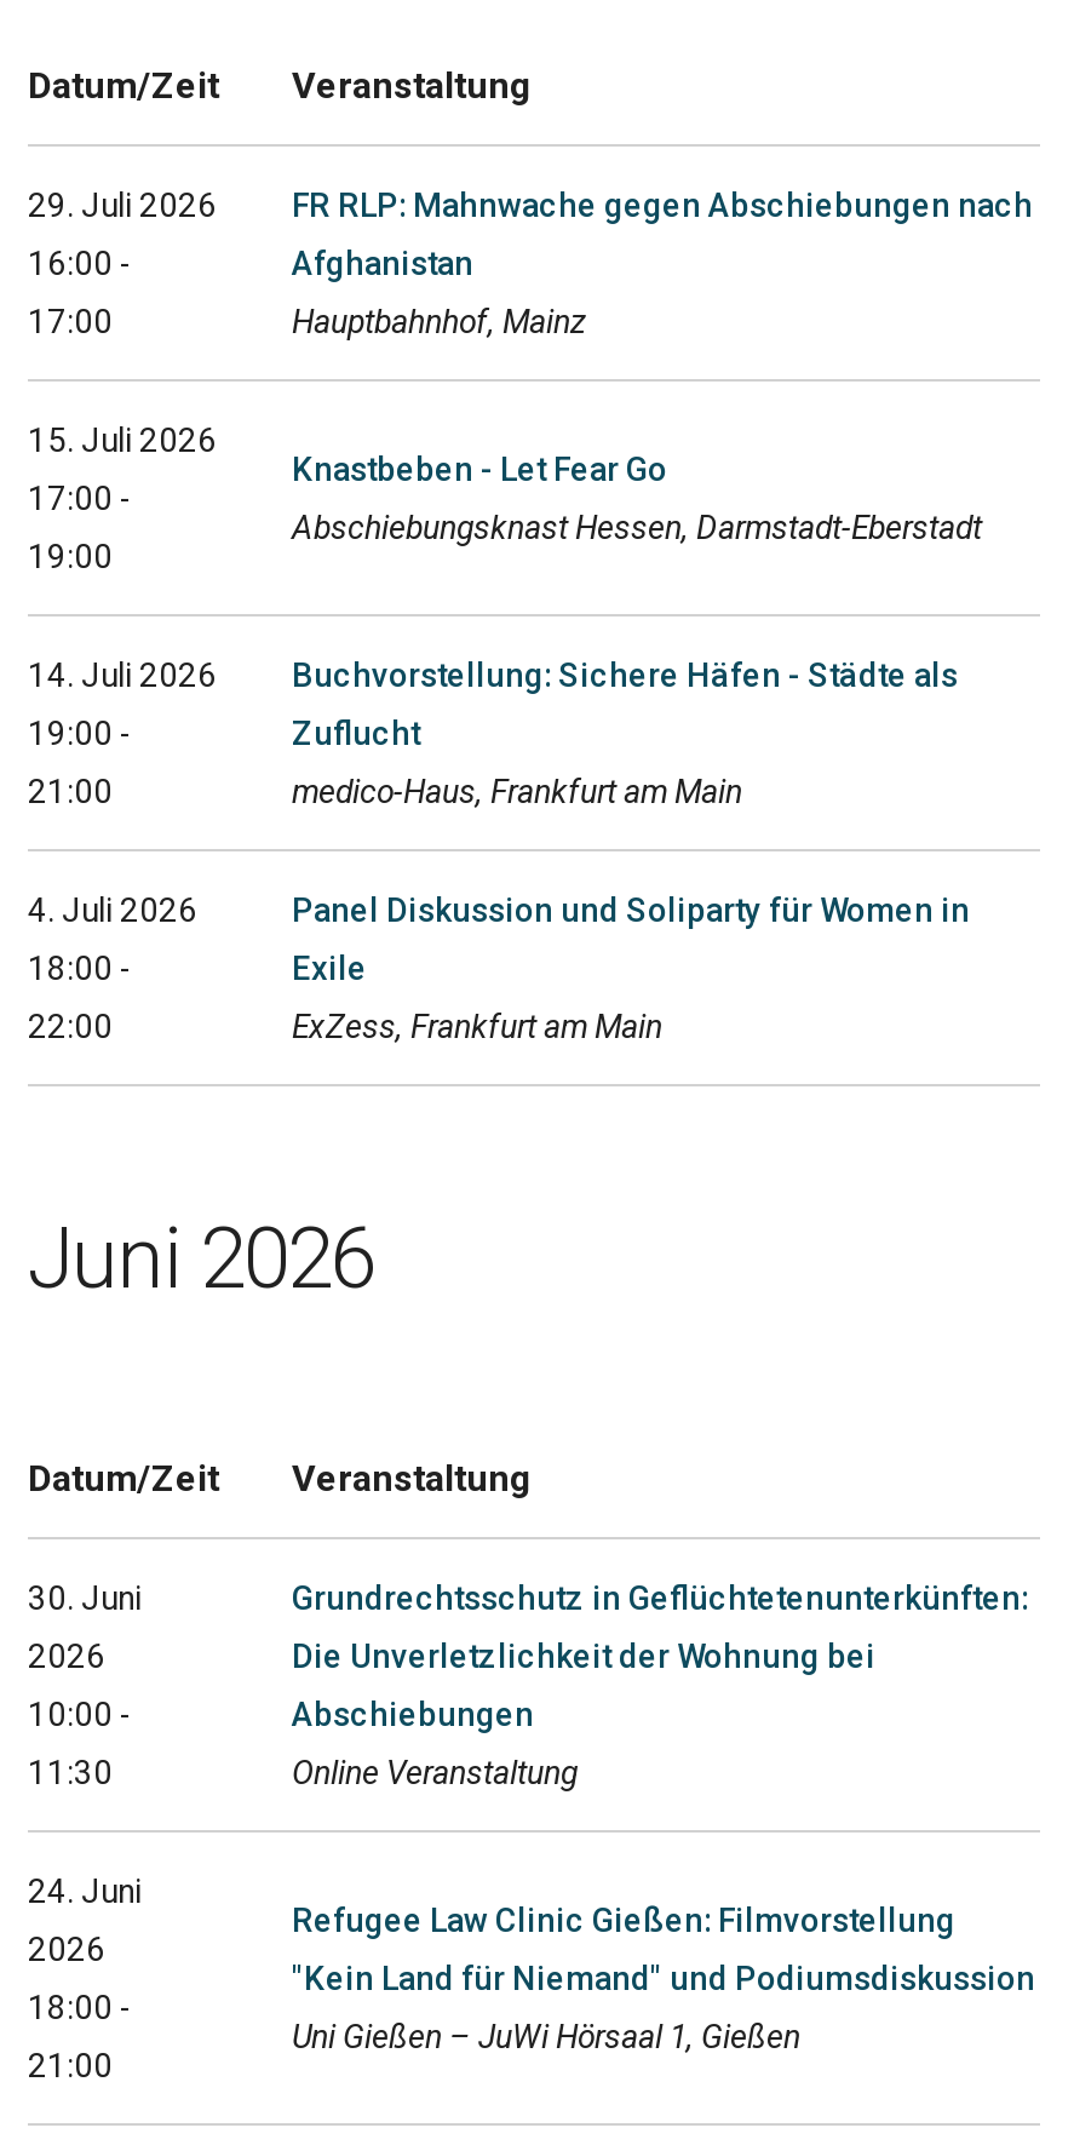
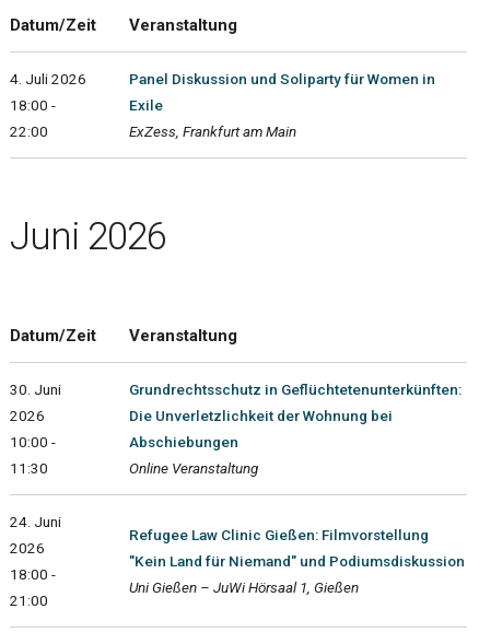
- 29. Juli 2026
- 16:00 -
- 17:00

- FR RLP: Mahnwache gegen Abschiebungen nach
- Afghanistan
- Hauptbahnhof, Mainz
- 15. Juli 2026
- 17:00 -
- 19:00

- Knastbeben - Let Fear Go
- Abschiebungsknast Hessen, Darmstadt-Eberstadt

- 14. Juli 2026
- 19:00 -
- 21:00

- Buchvorstellung: Sichere Häfen - Städte als
- Zuflucht
- medico-Haus, Frankfurt am Main
